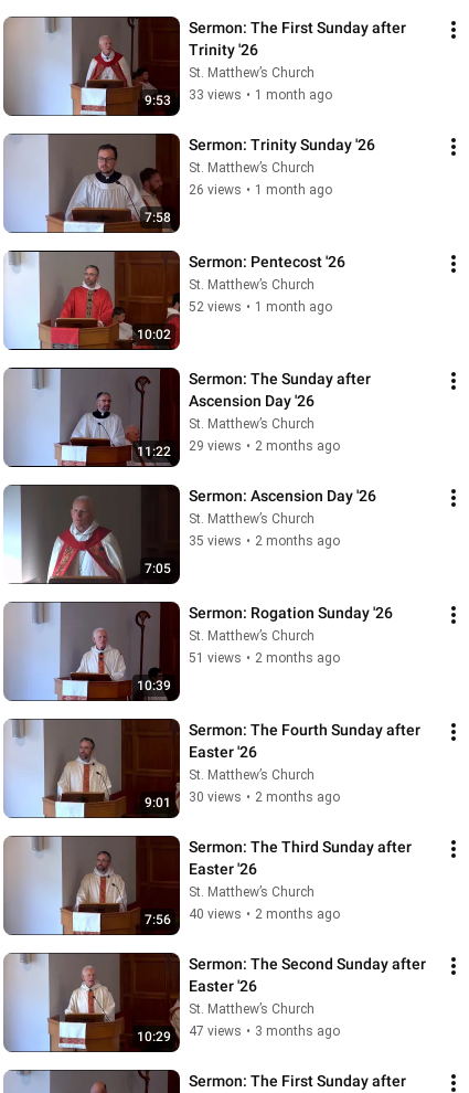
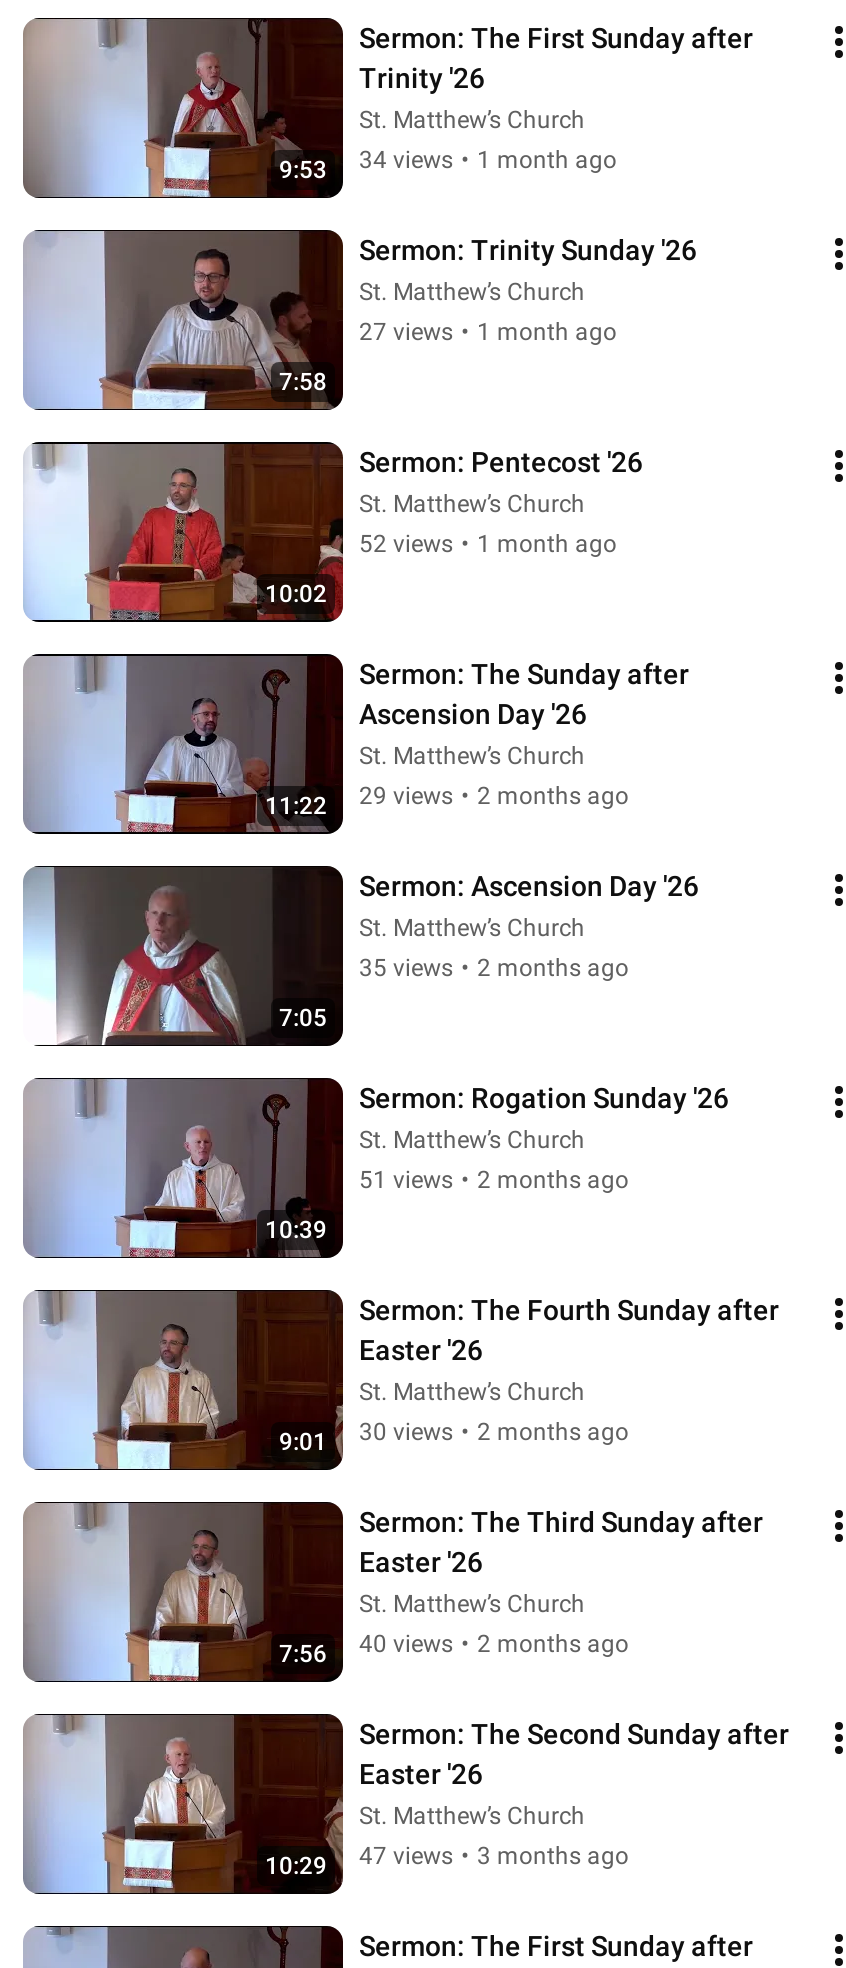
- 33 views • 1 month ago
+ 34 views • 1 month ago

- 26 views • 1 month ago
+ 27 views • 1 month ago
